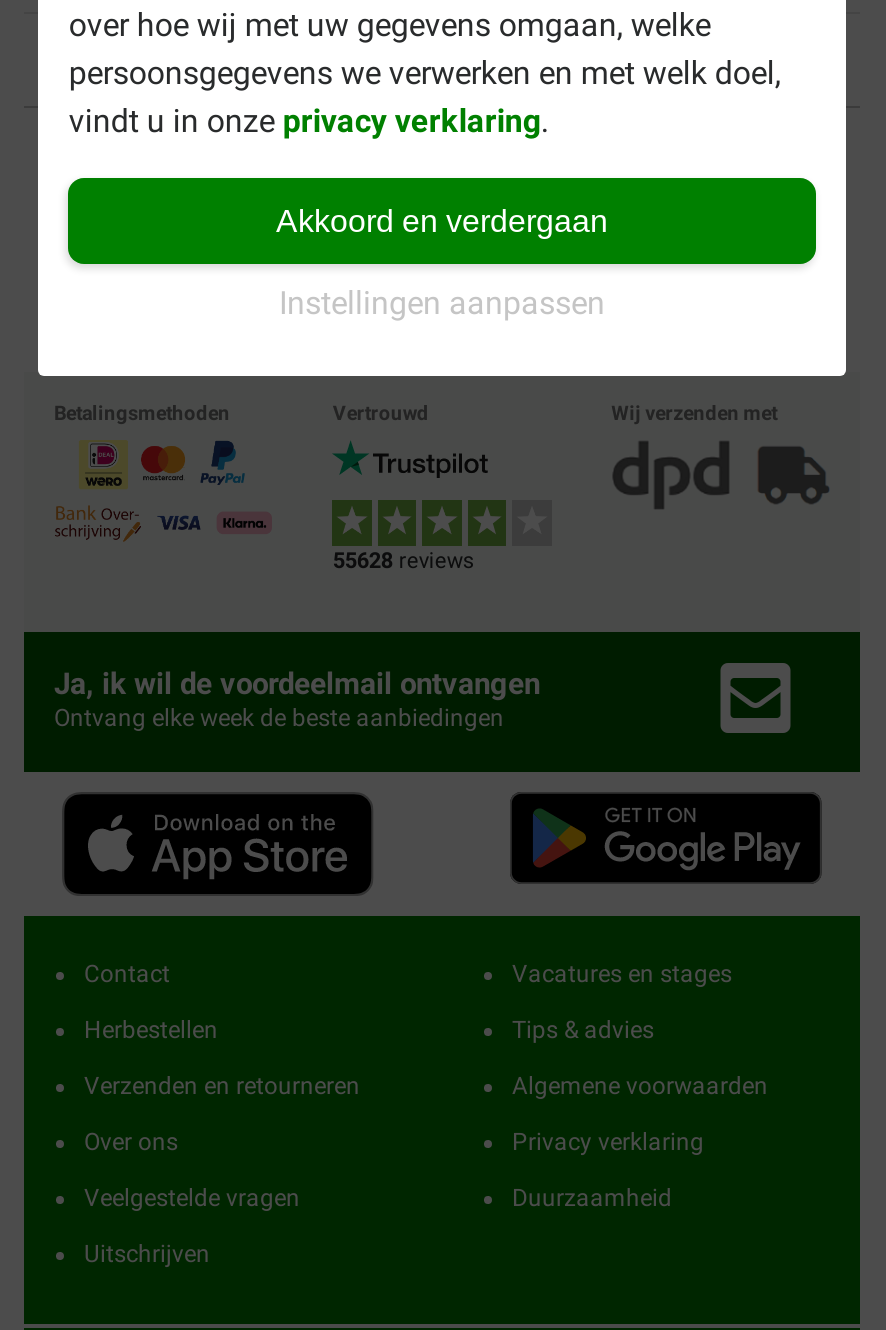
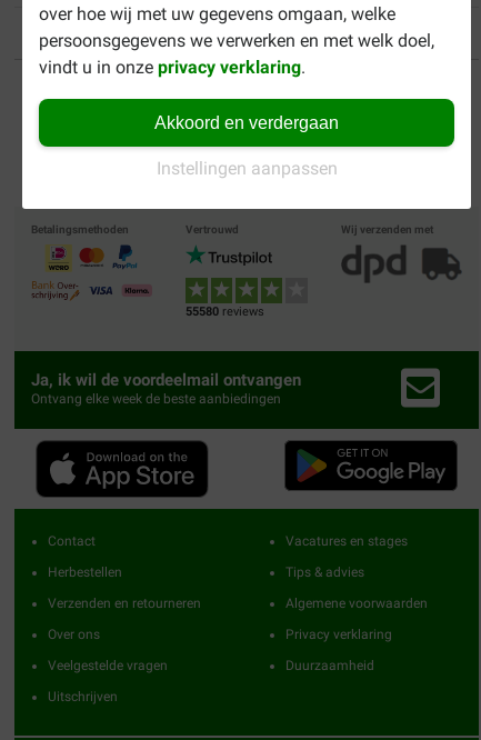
- 55628reviews
+ 55580reviews
